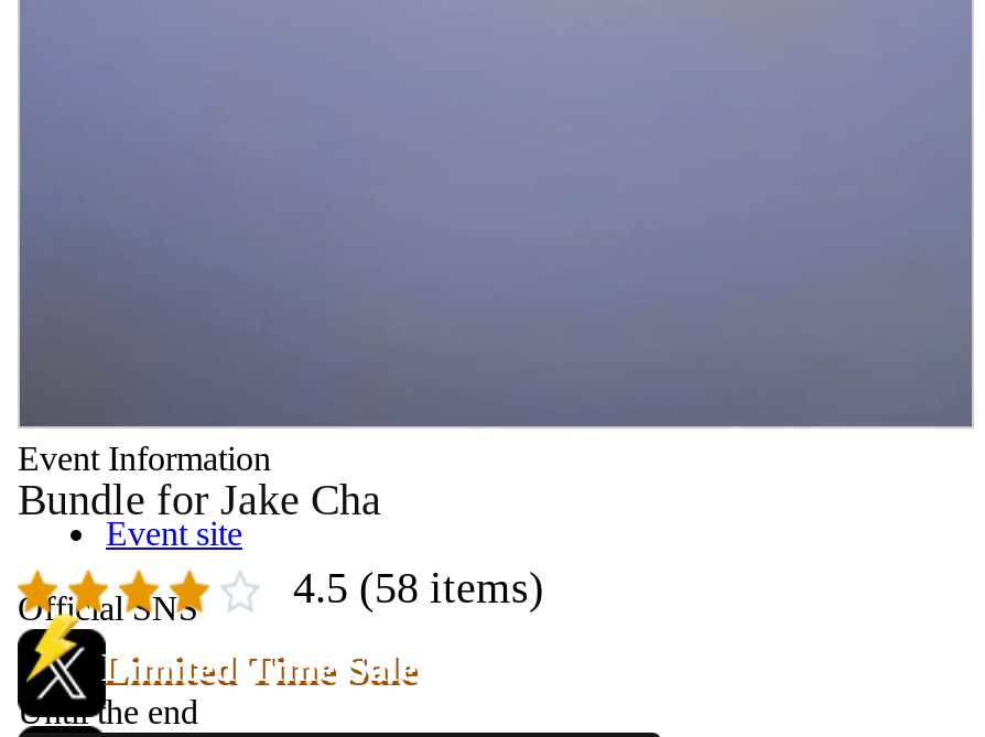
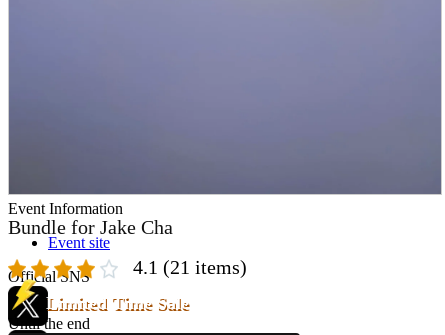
- 4.5 (58 items)
+ 4.1 (21 items)
